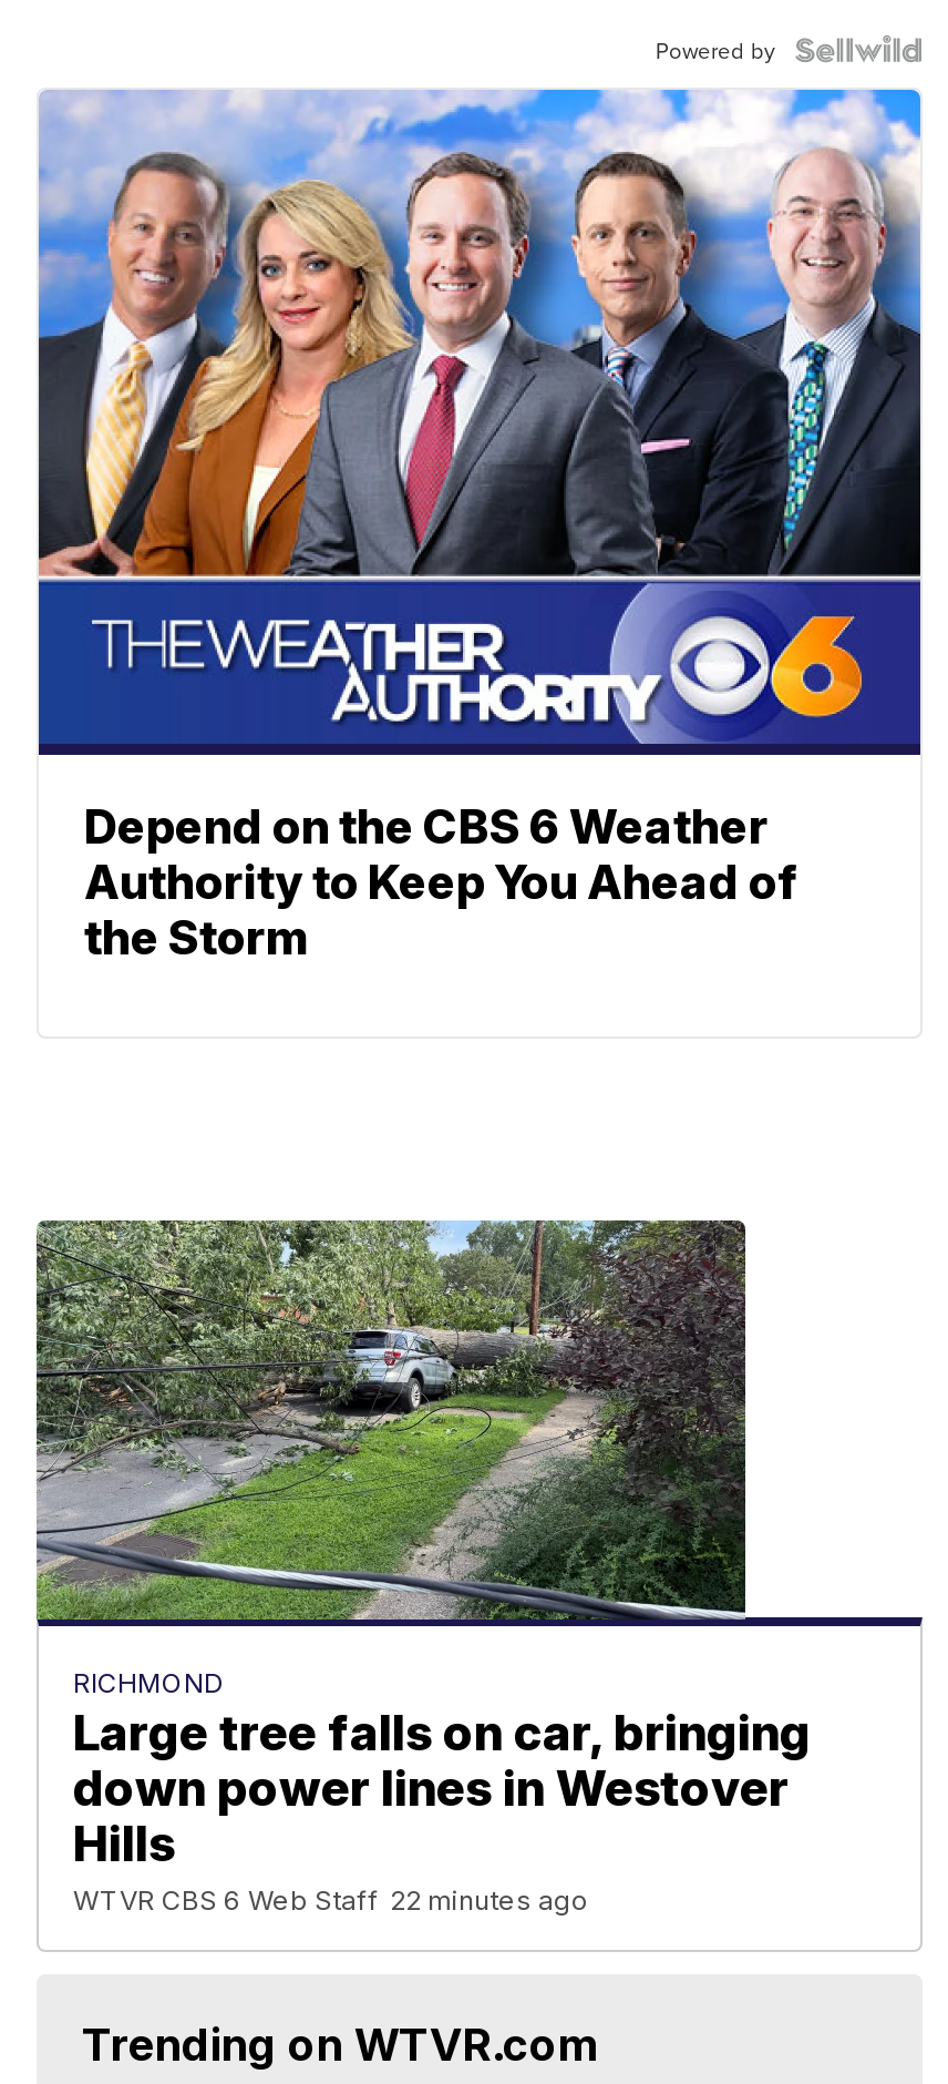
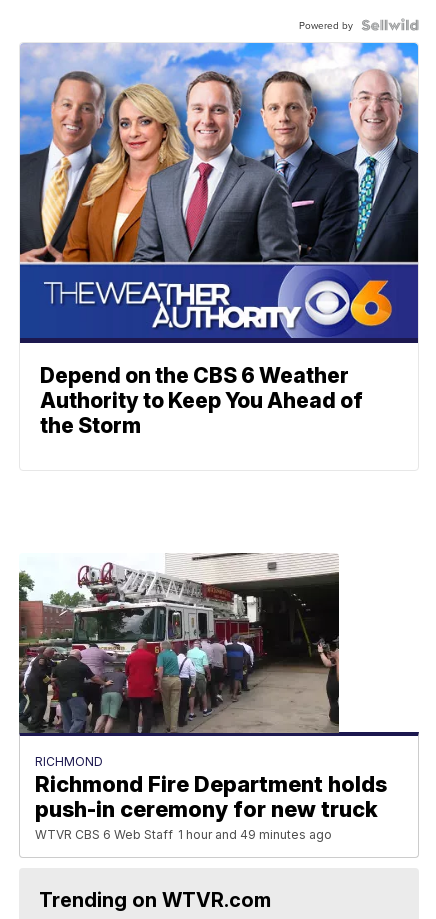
- [image]
- Large tree falls on car, bringing
- down power lines in Westover
- Hills
- WTVR CBS 6 Web Staff 22 minutes ago
+ [image]
+ Richmond Fire Department holds
+ push-in ceremony for new truck
+ WTVR CBS 6 Web Staff 1 hour and 49 minutes ago
